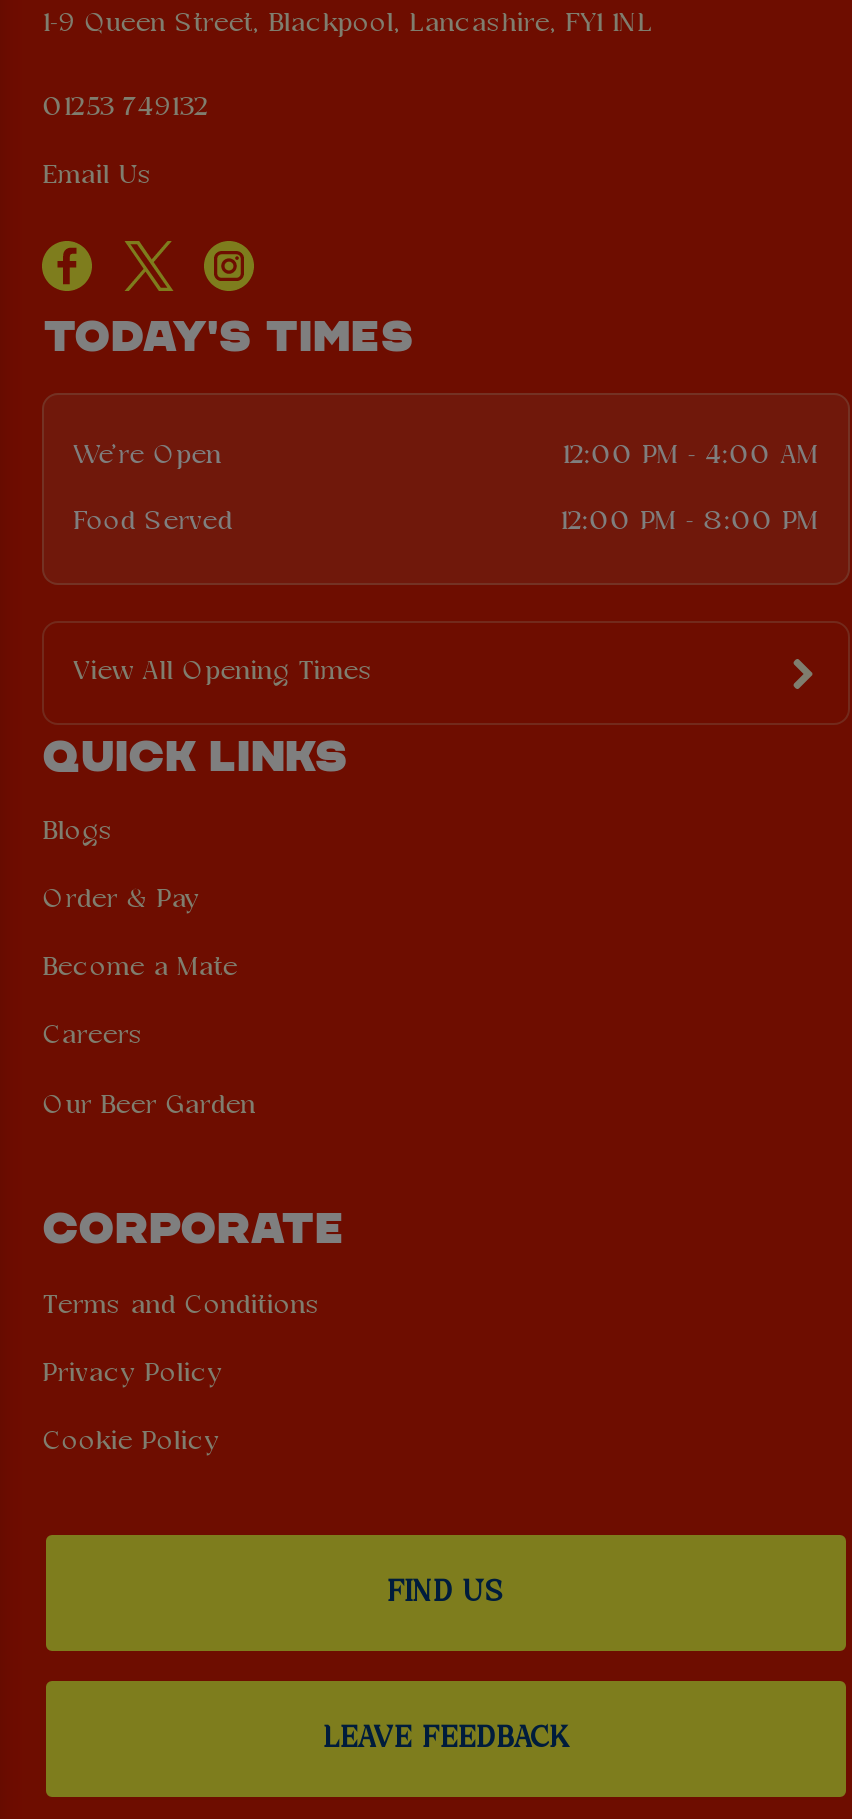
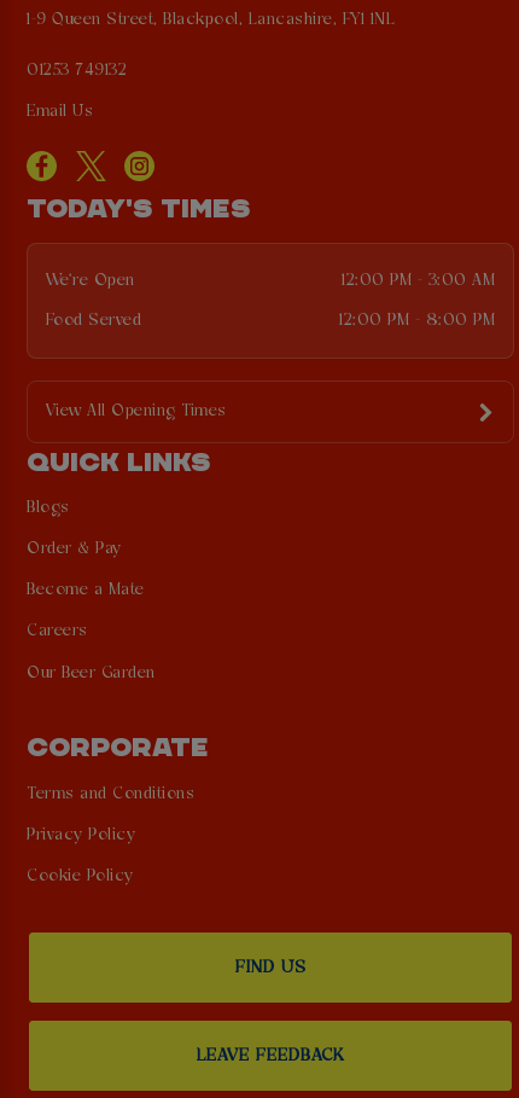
- 12:00 PM - 4:00 AM
+ 12:00 PM - 3:00 AM
